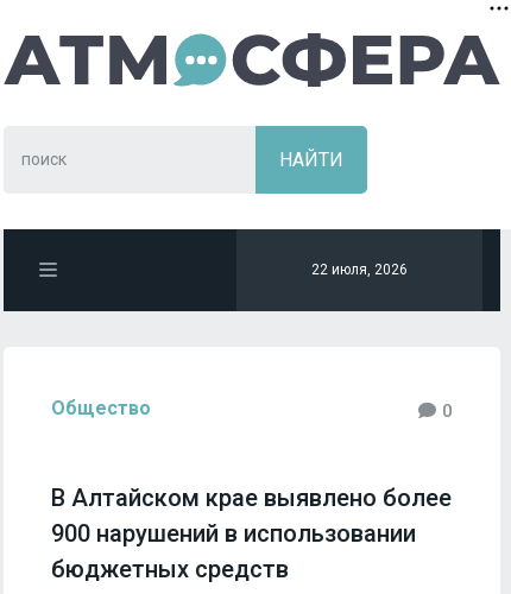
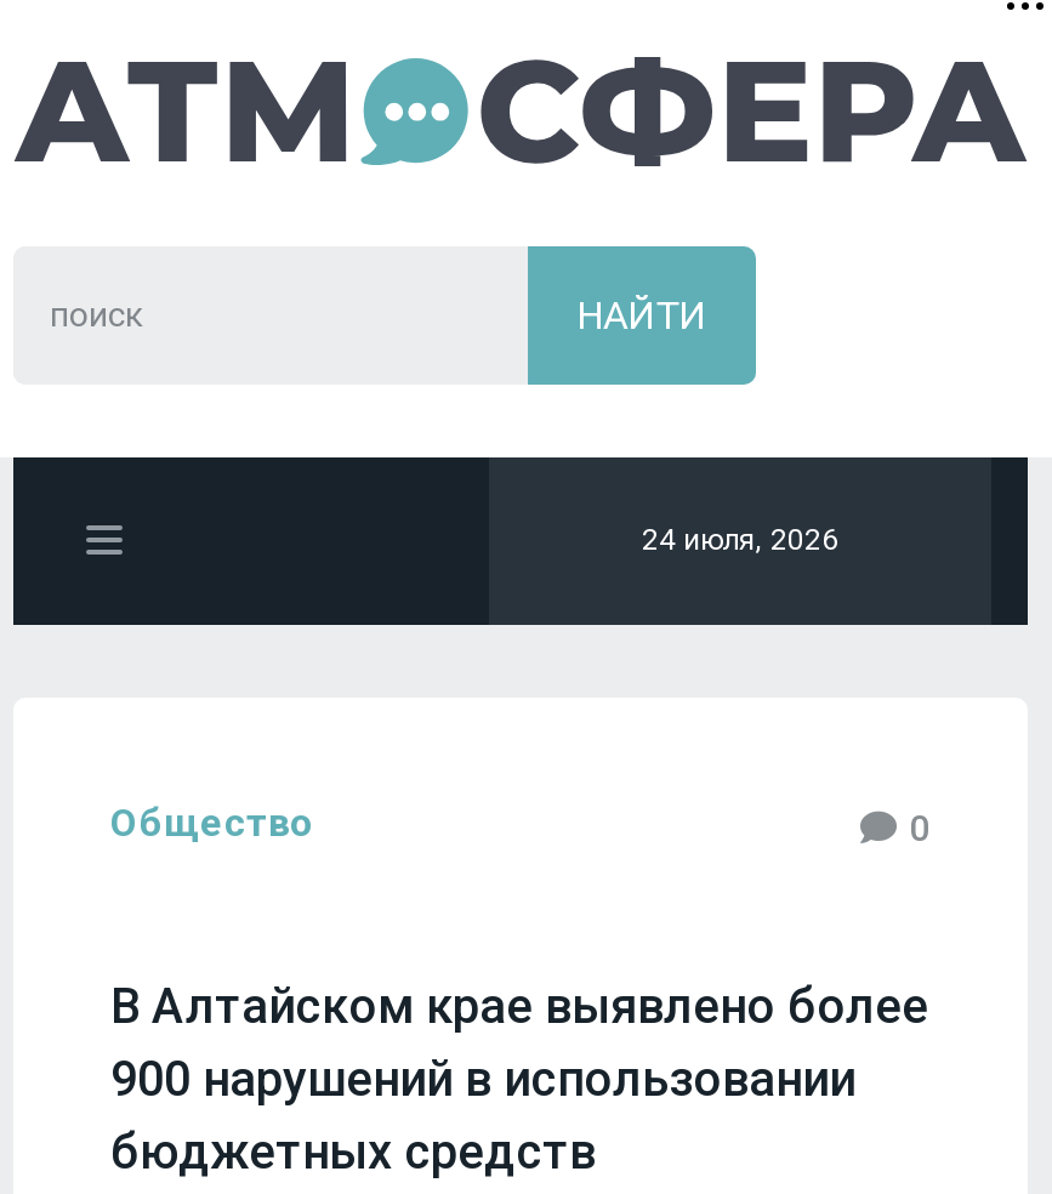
- 22 июля, 2026
+ 24 июля, 2026
